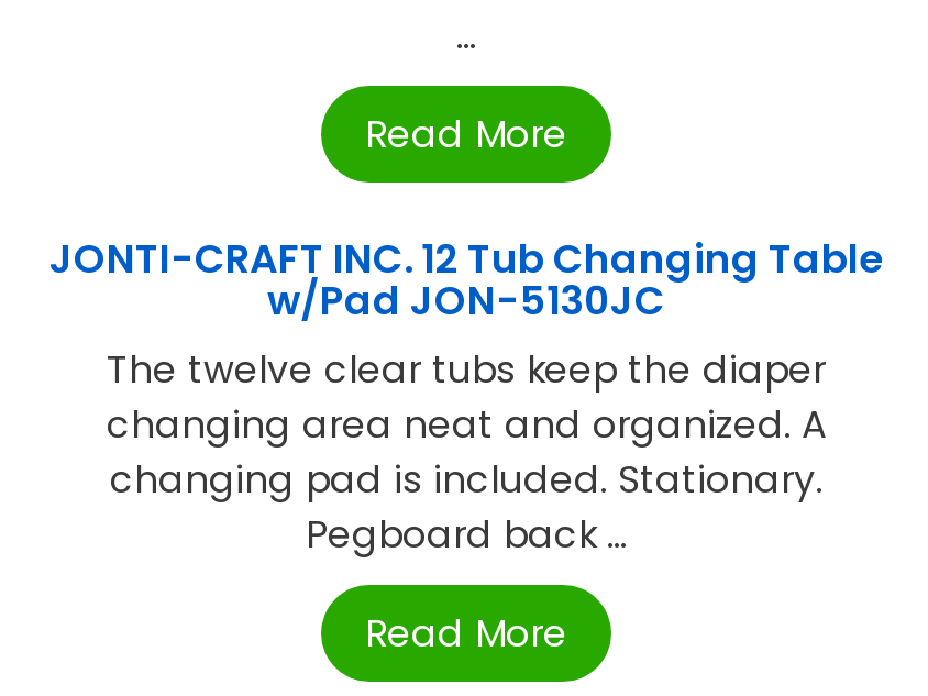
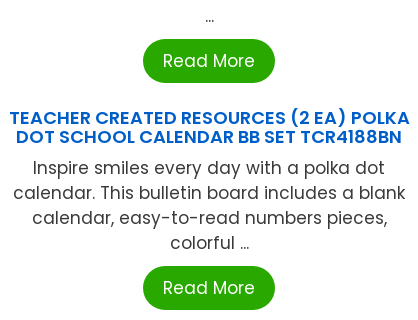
- JONTI-CRAFT INC. 12 Tub Changing Table
- w/Pad JON-5130JC
- The twelve clear tubs keep the diaper
- changing area neat and organized. A
- changing pad is included. Stationary.
- Pegboard back ...
+ TEACHER CREATED RESOURCES (2 EA) POLKA
+ DOT SCHOOL CALENDAR BB SET TCR4188BN
+ Inspire smiles every day with a polka dot
+ calendar. This bulletin board includes a blank
+ calendar, easy-to-read numbers pieces,
+ colorful ...
